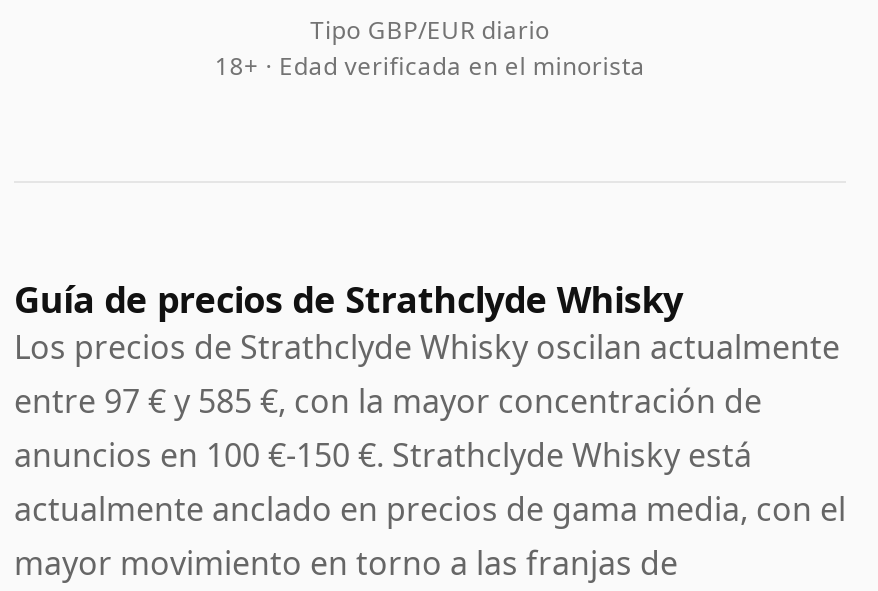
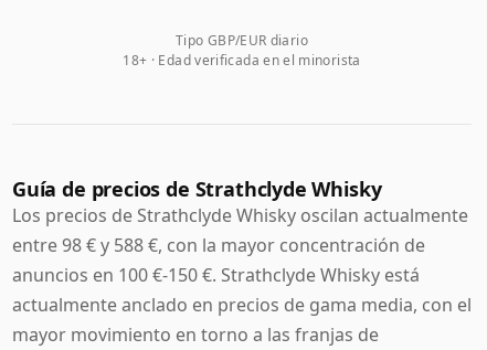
- entre 97 € y 585 €, con la mayor concentración de
+ entre 98 € y 588 €, con la mayor concentración de
